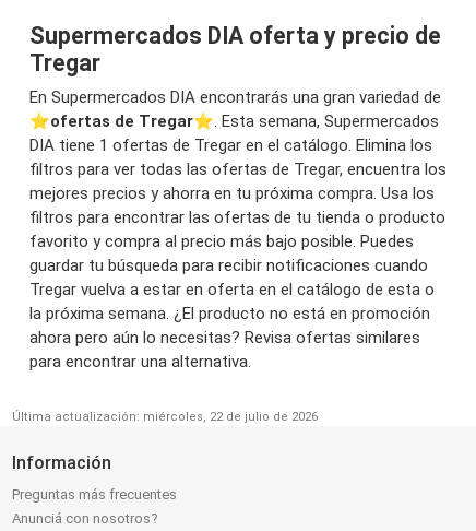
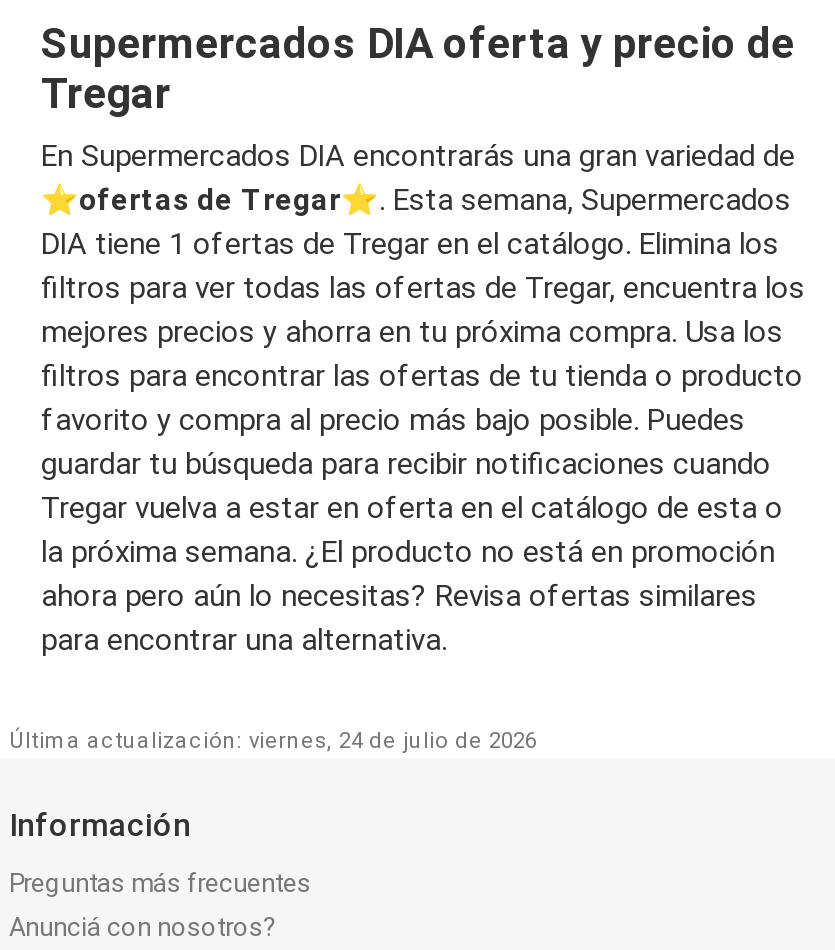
- Última actualización: miércoles, 22 de julio de 2026
+ Última actualización: viernes, 24 de julio de 2026
